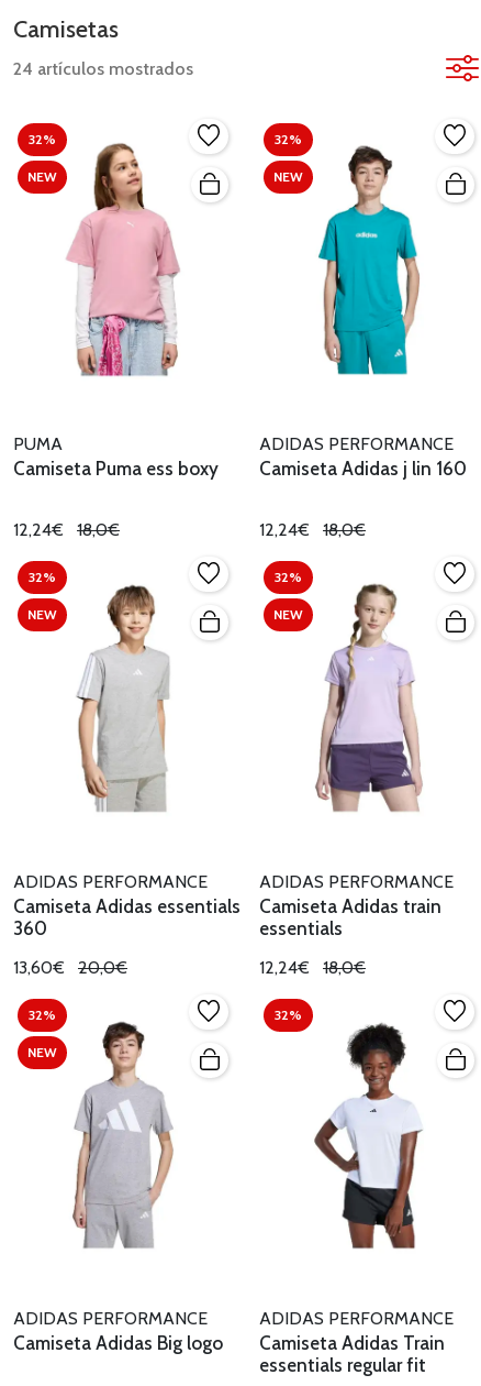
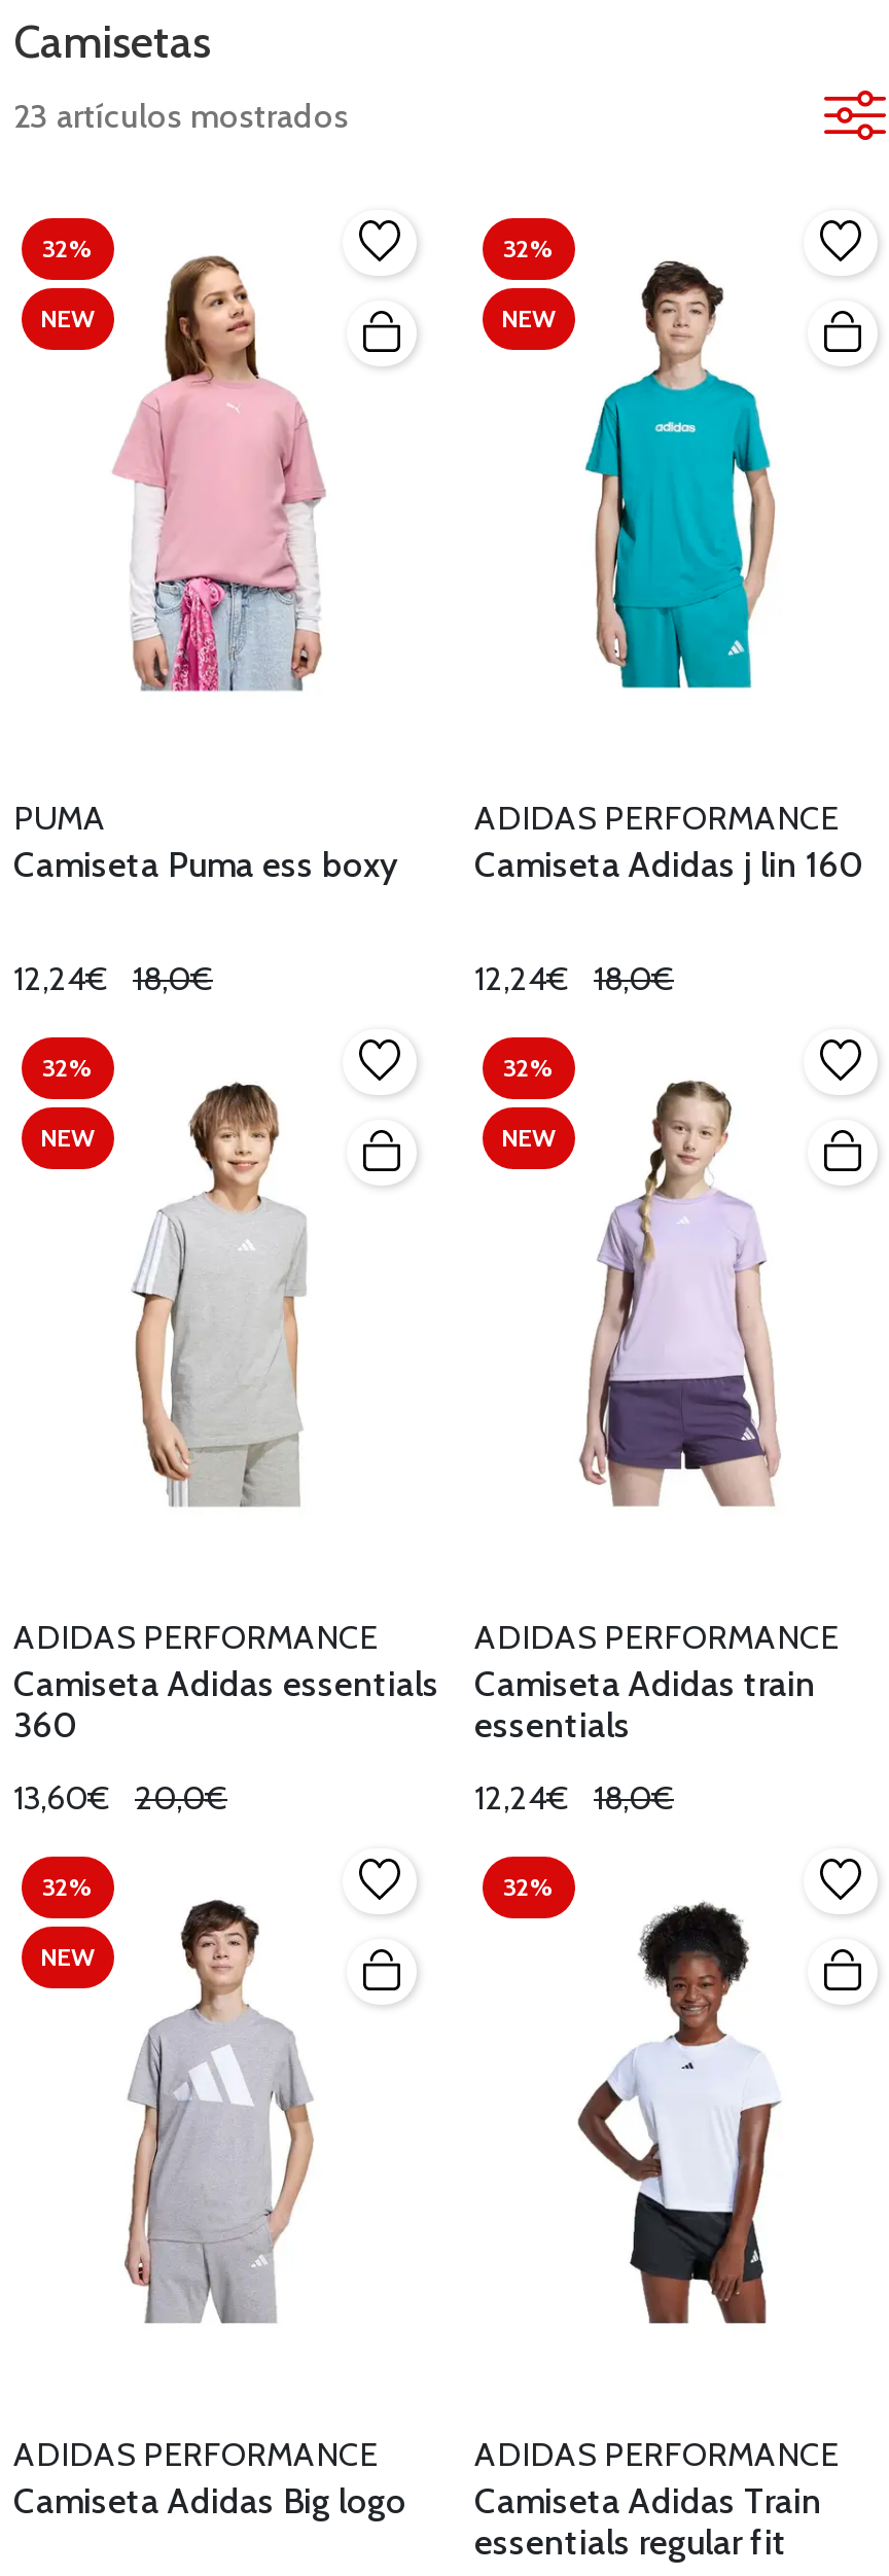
- 24 artículos mostrados
+ 23 artículos mostrados
